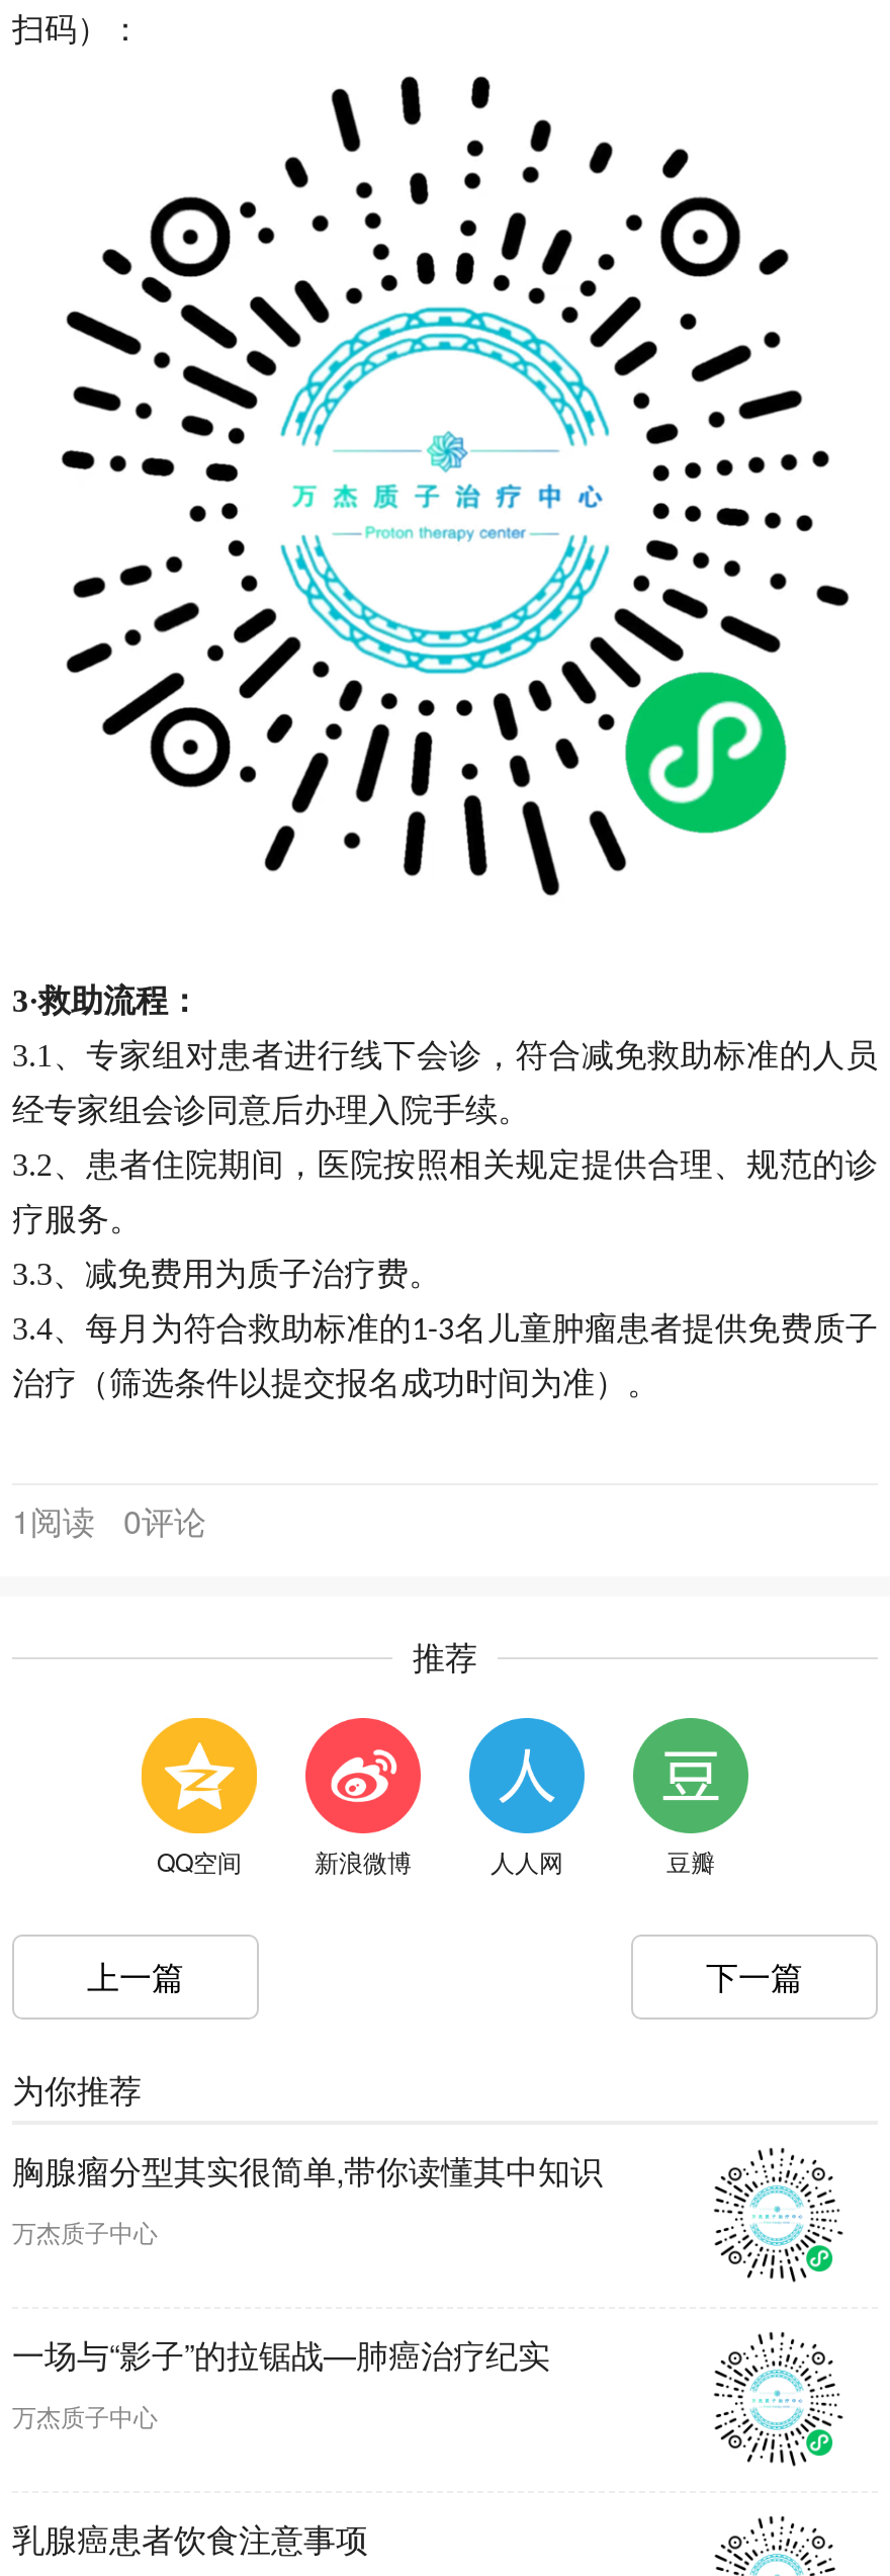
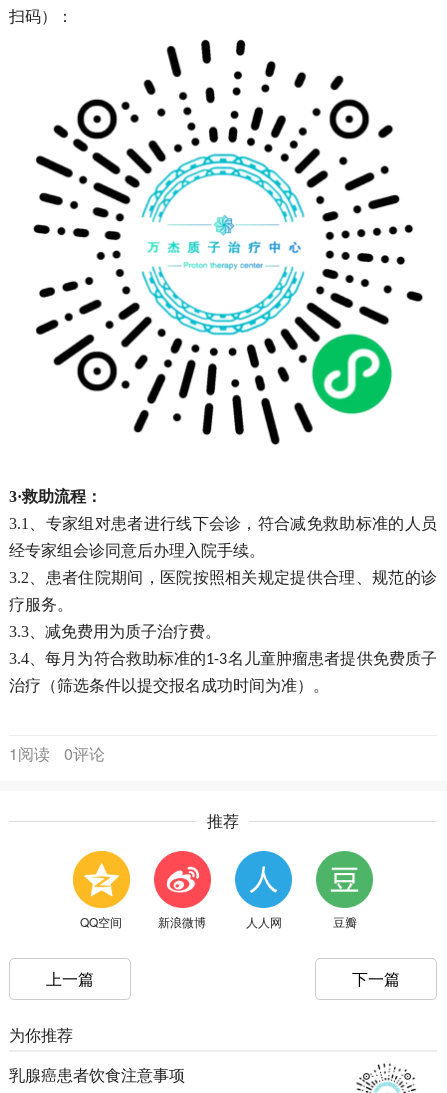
- 胸腺瘤分型其实很简单,带你读懂其中知识
- 万杰质子中心
- 一场与“影子”的拉锯战—肺癌治疗纪实
- 万杰质子中心

- [image]

- [image]
